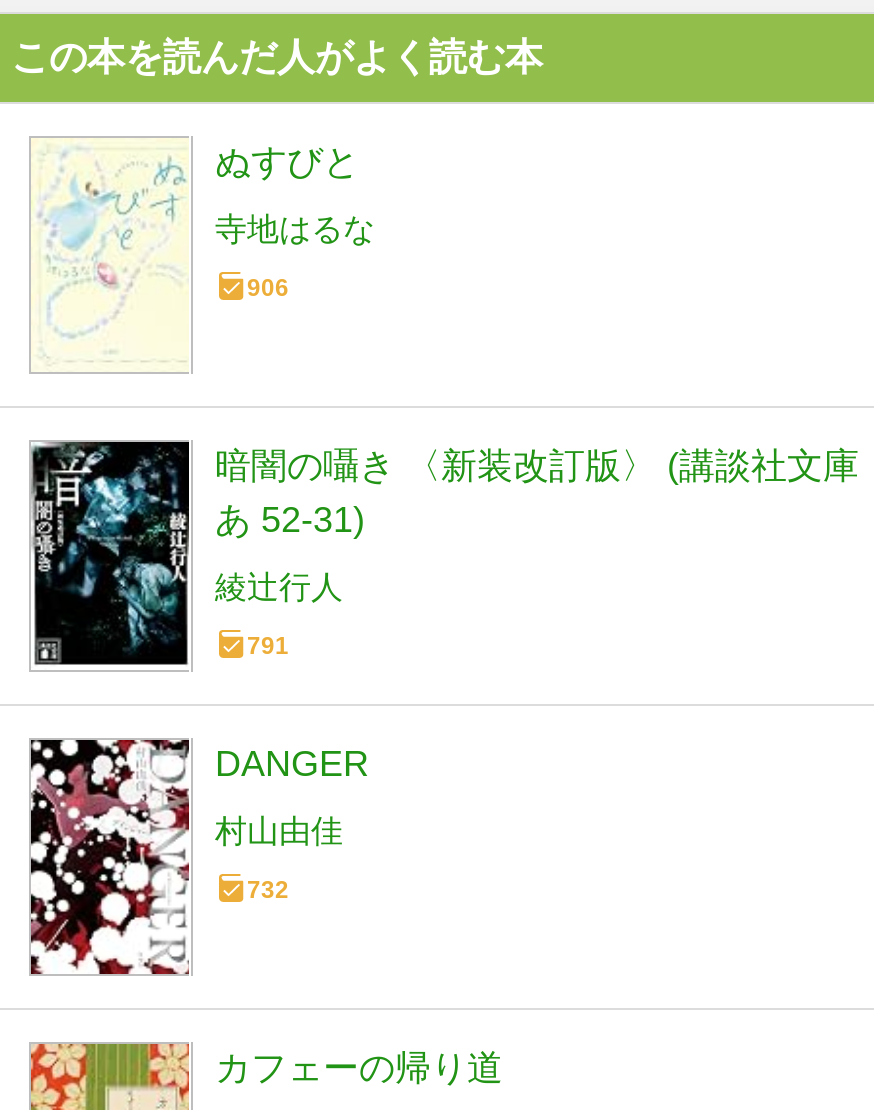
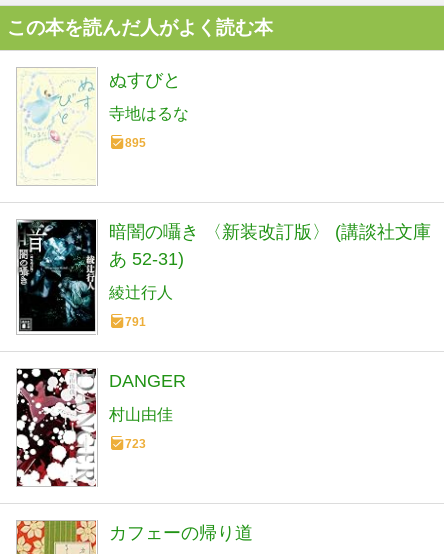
- 906
+ 895

- 732
+ 723
